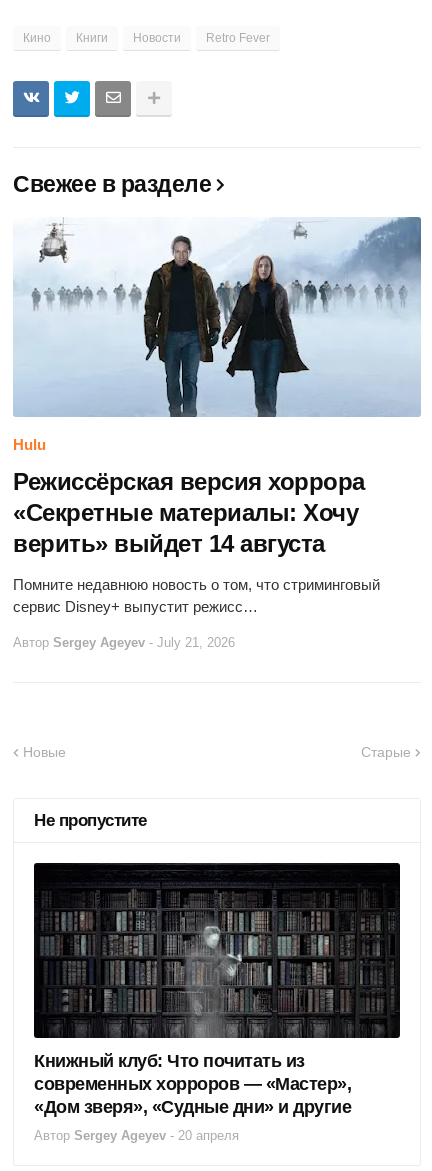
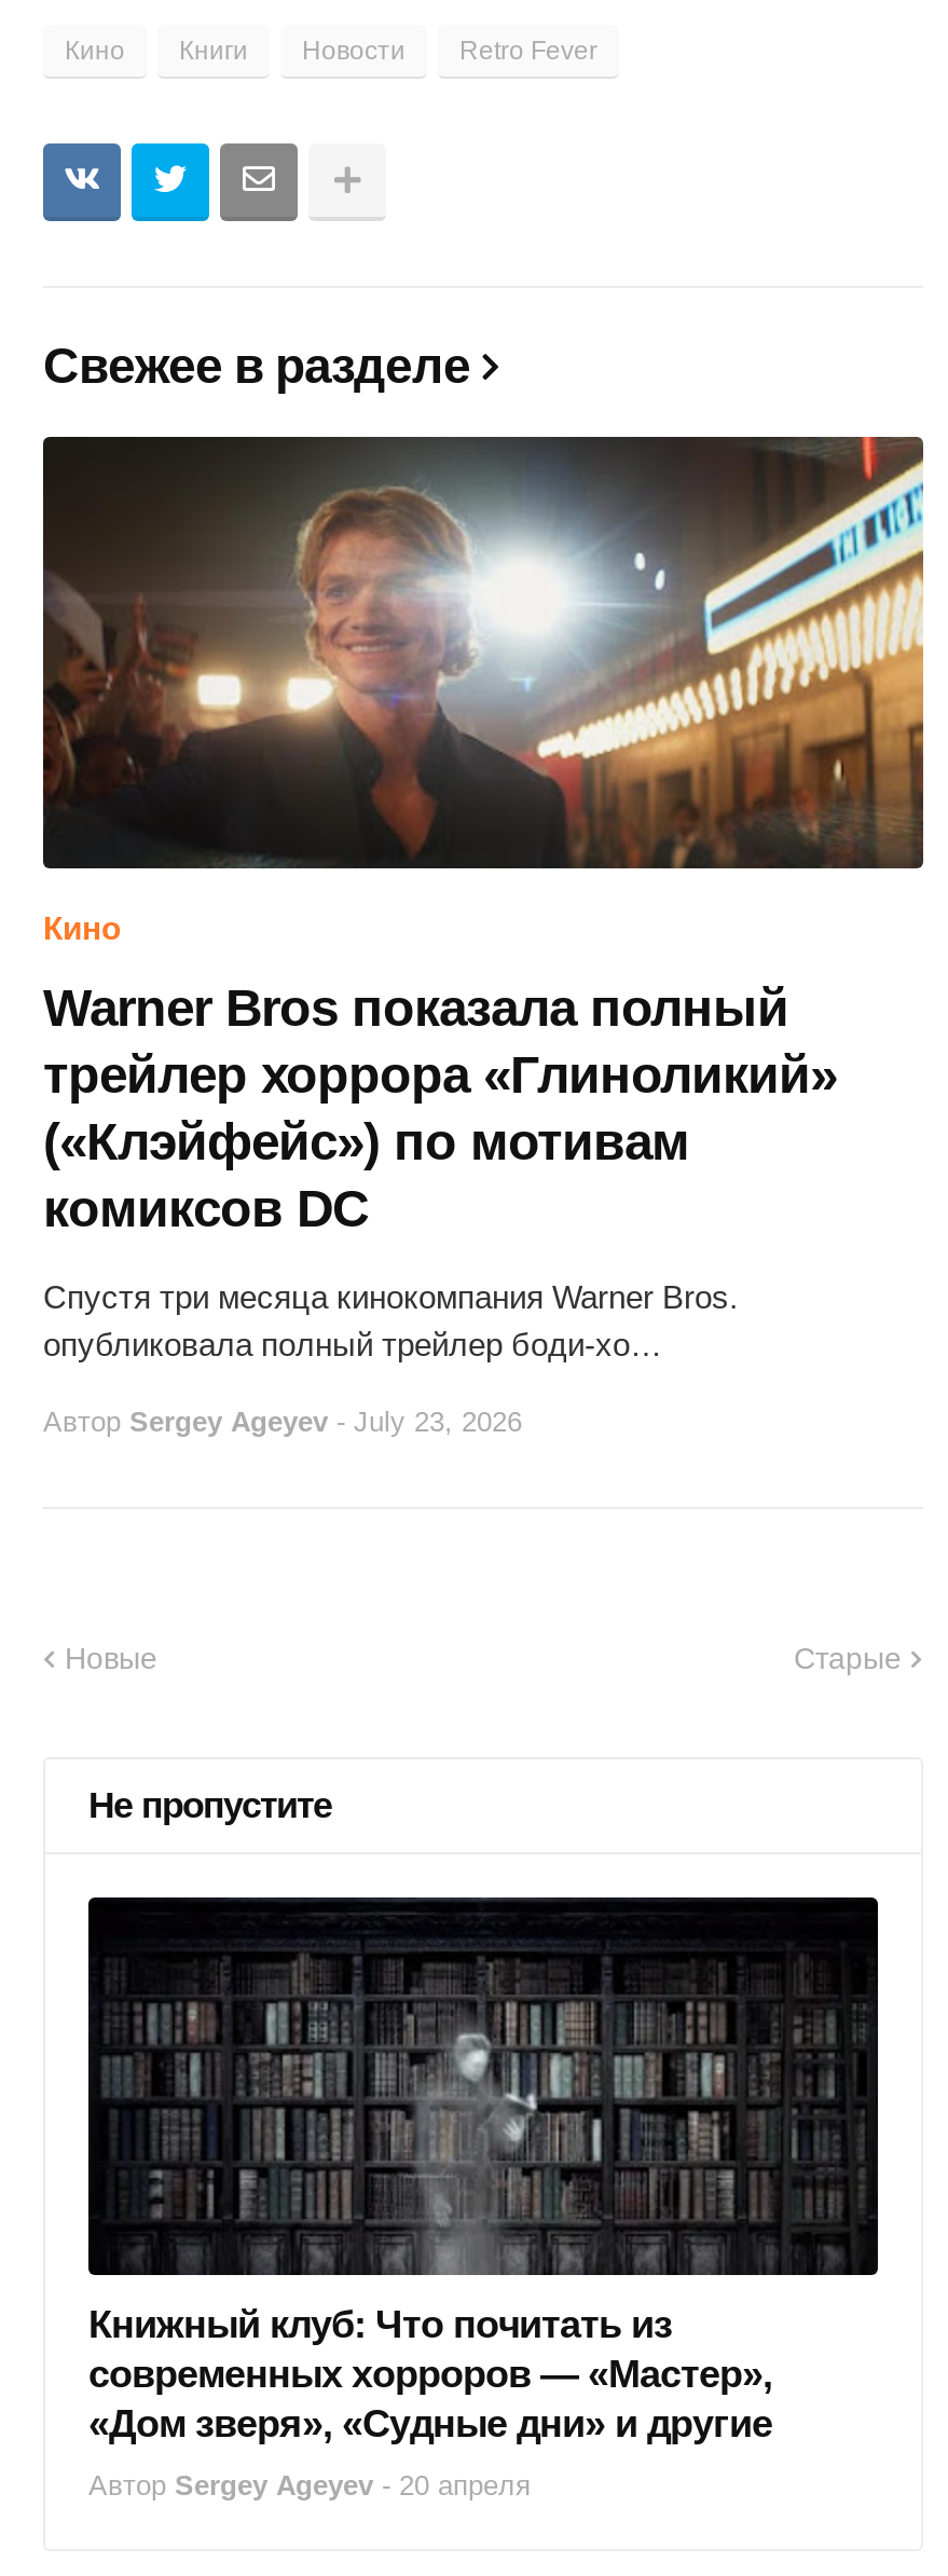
- [image]
- Hulu
+ [image]
+ Кино

- Режиссёрская версия хоррора
- «Секретные материалы: Хочу
- верить» выйдет 14 августа
+ Warner Bros показала полный
+ трейлер хоррора «Глиноликий»
+ («Клэйфейс») по мотивам
+ комиксов DC

- Помните недавнюю новость о том, что стриминговый
- сервис Disney+ выпустит режисс…
+ Спустя три месяца кинокомпания Warner Bros.
+ опубликовала полный трейлер боди-хо…

- Автор Sergey Ageyev - July 21, 2026
+ Автор Sergey Ageyev - July 23, 2026
